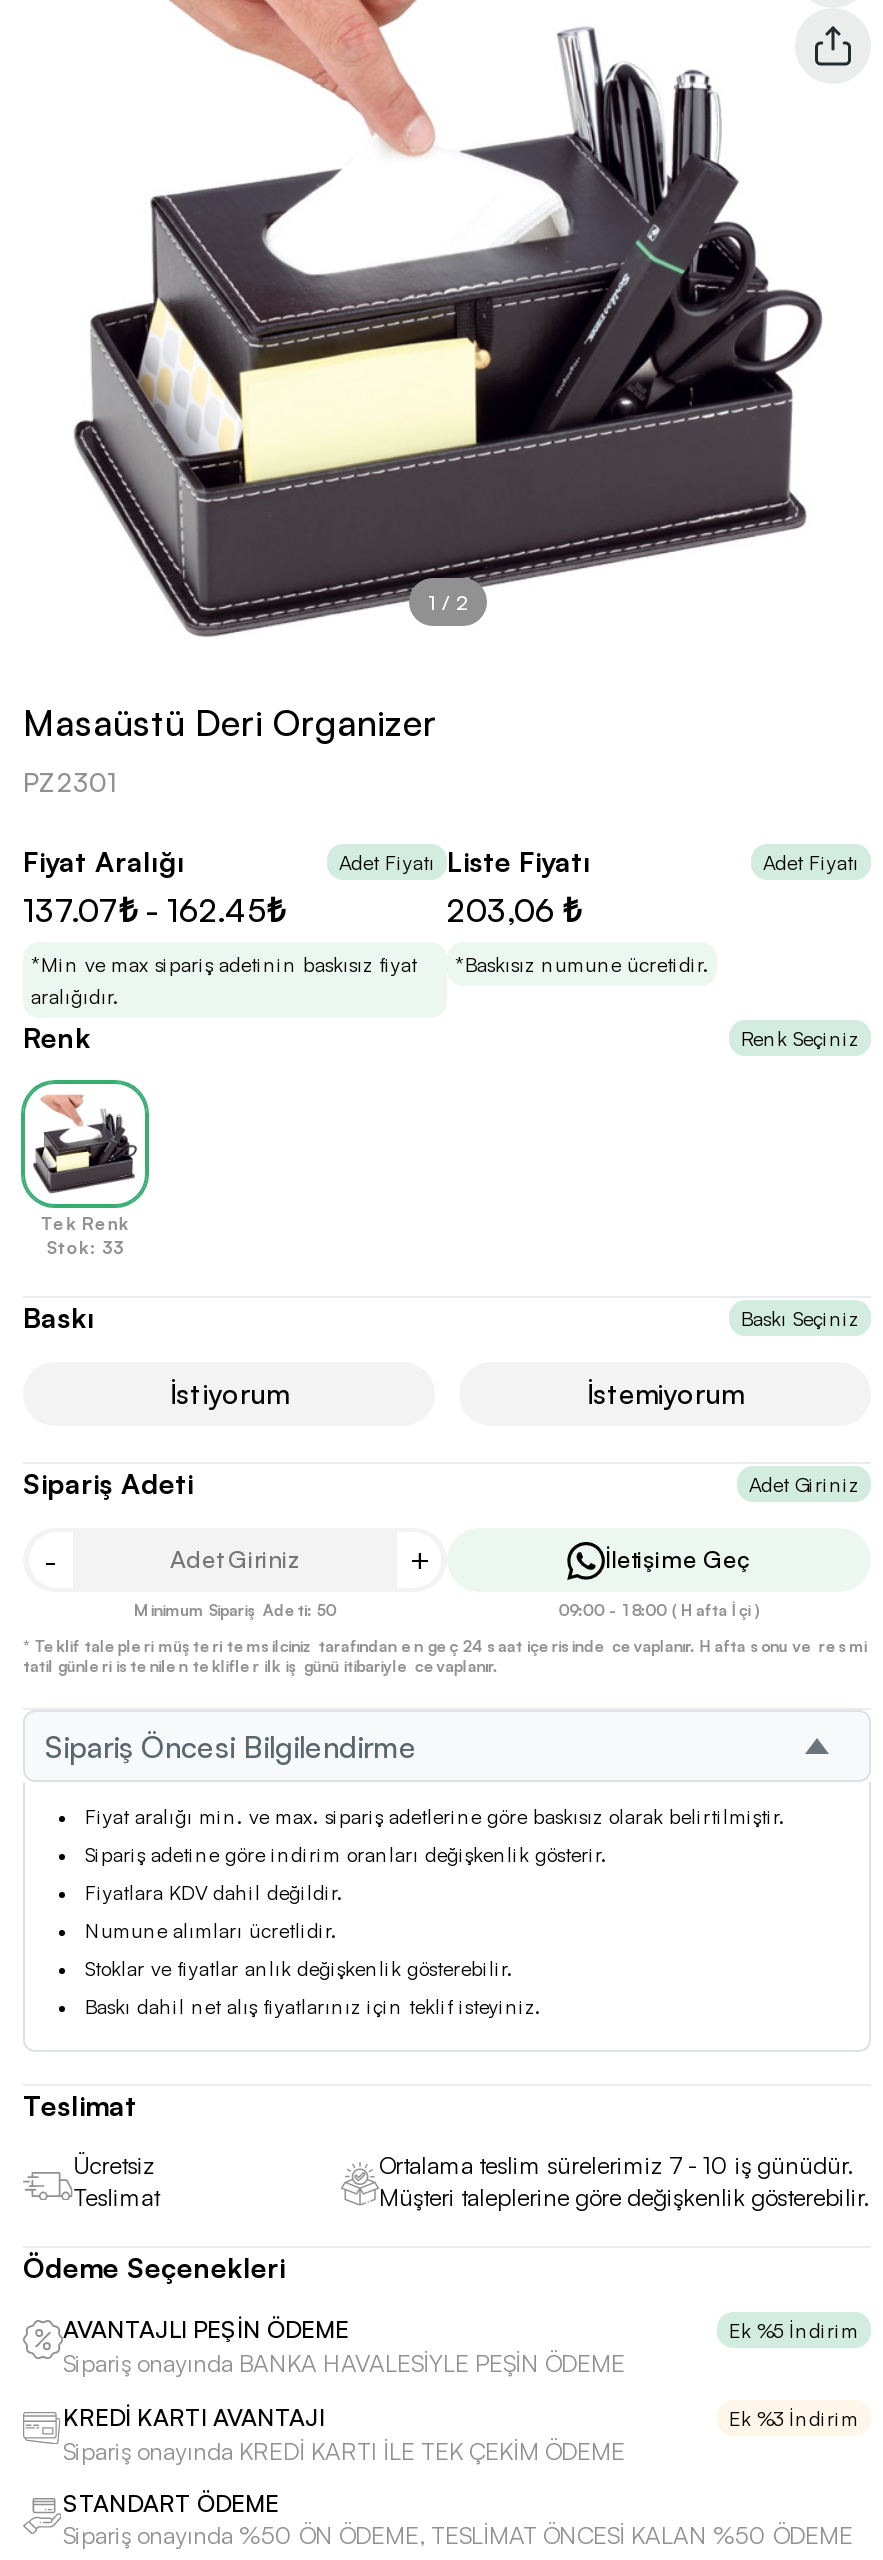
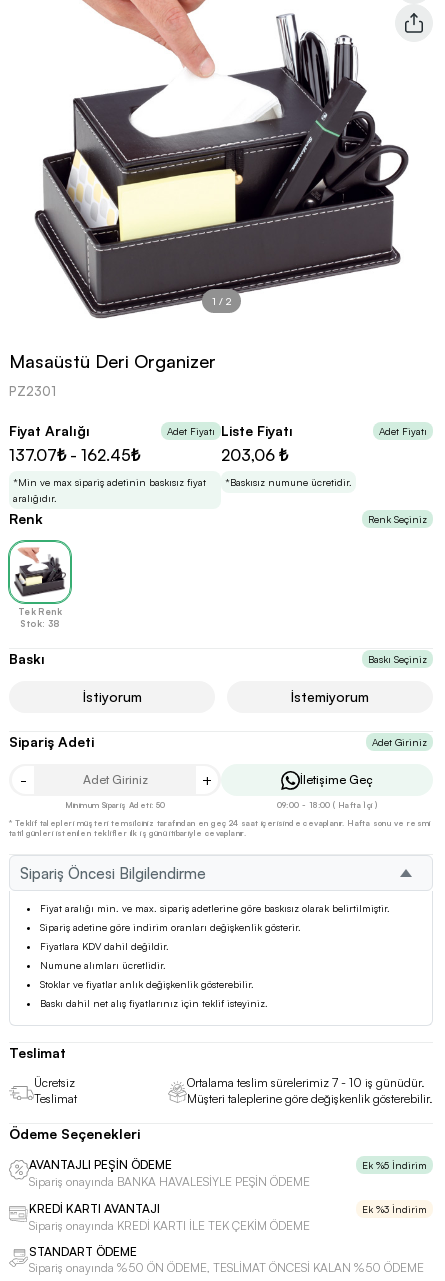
- Stok: 33
+ Stok: 38
